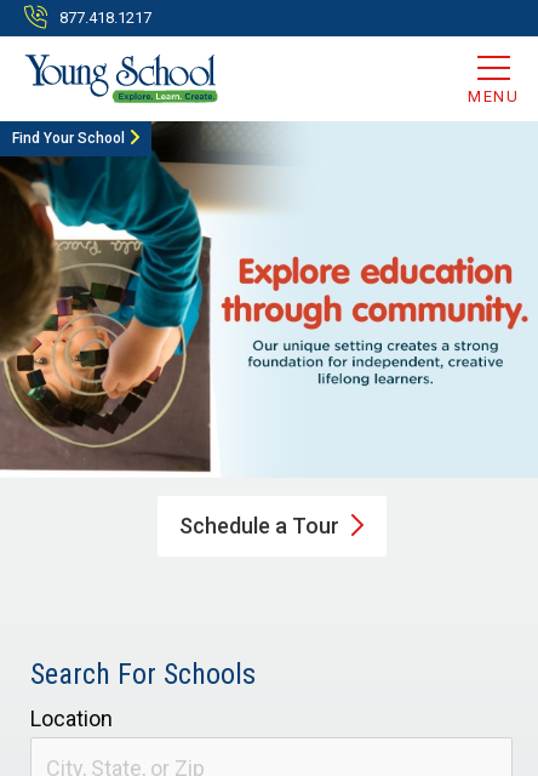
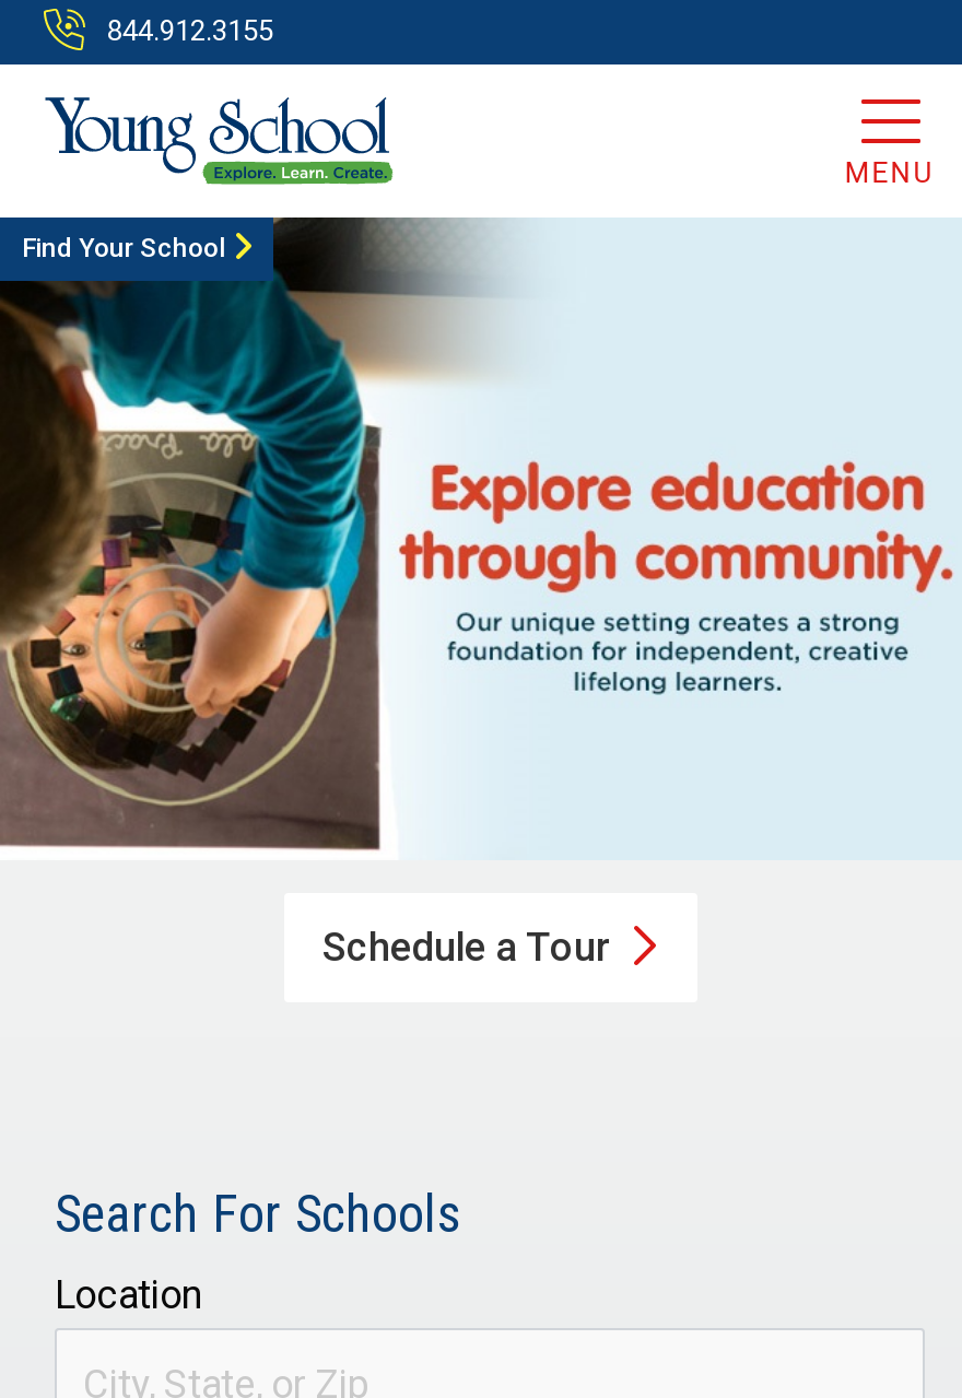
- 877.418.1217
+ 844.912.3155
